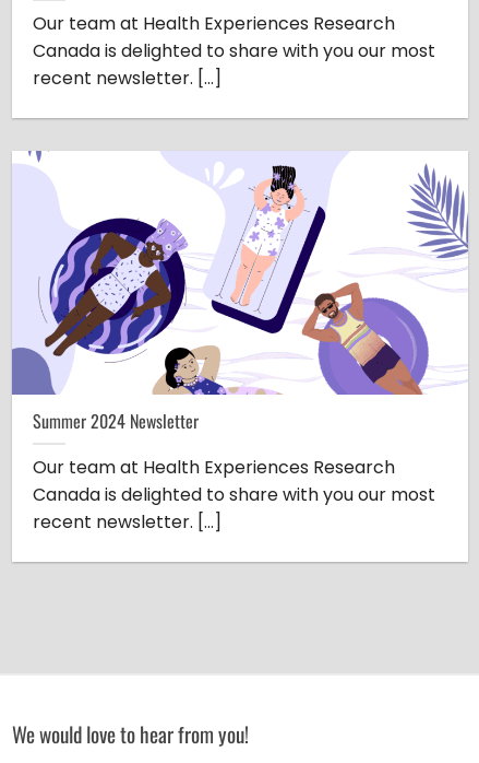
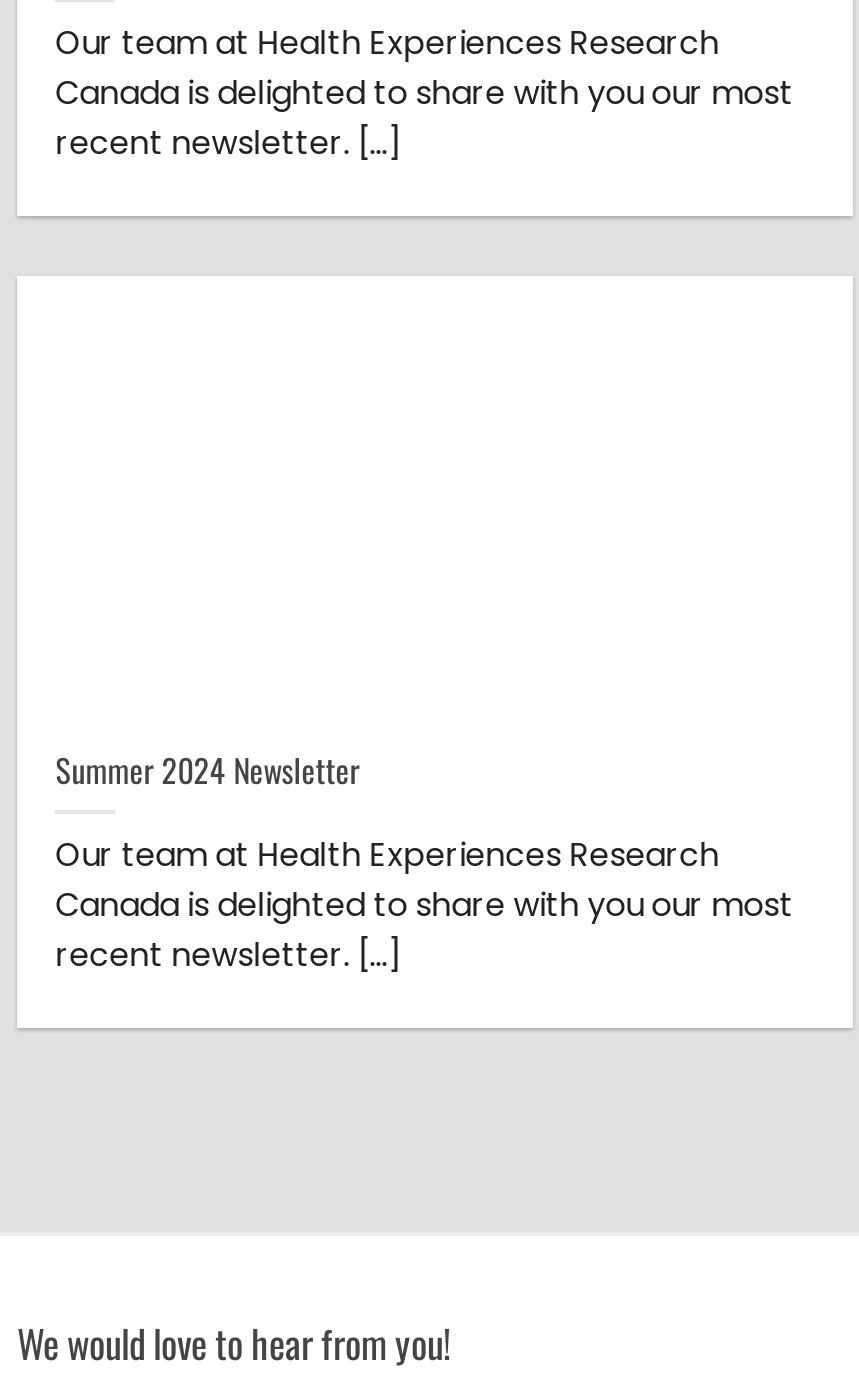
- [image]
